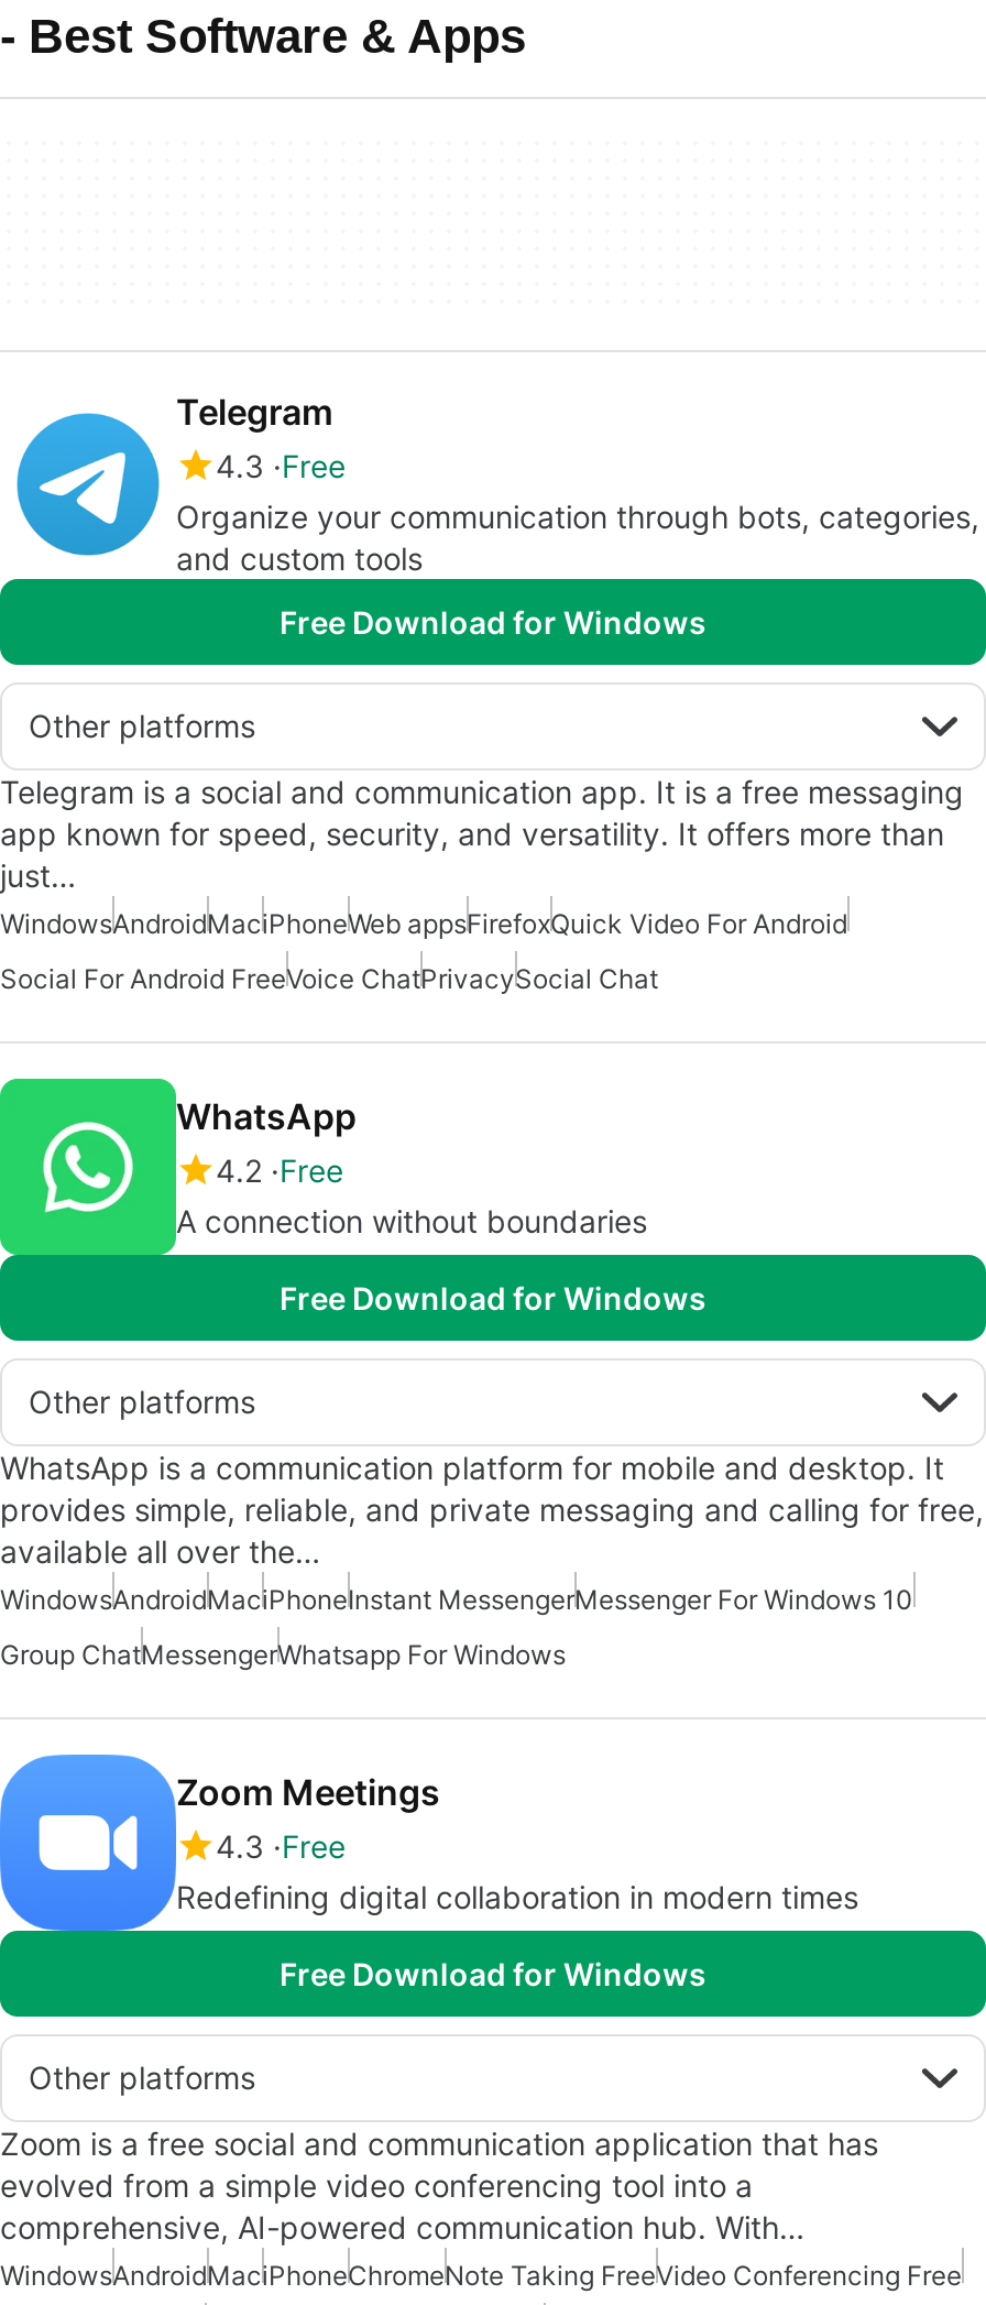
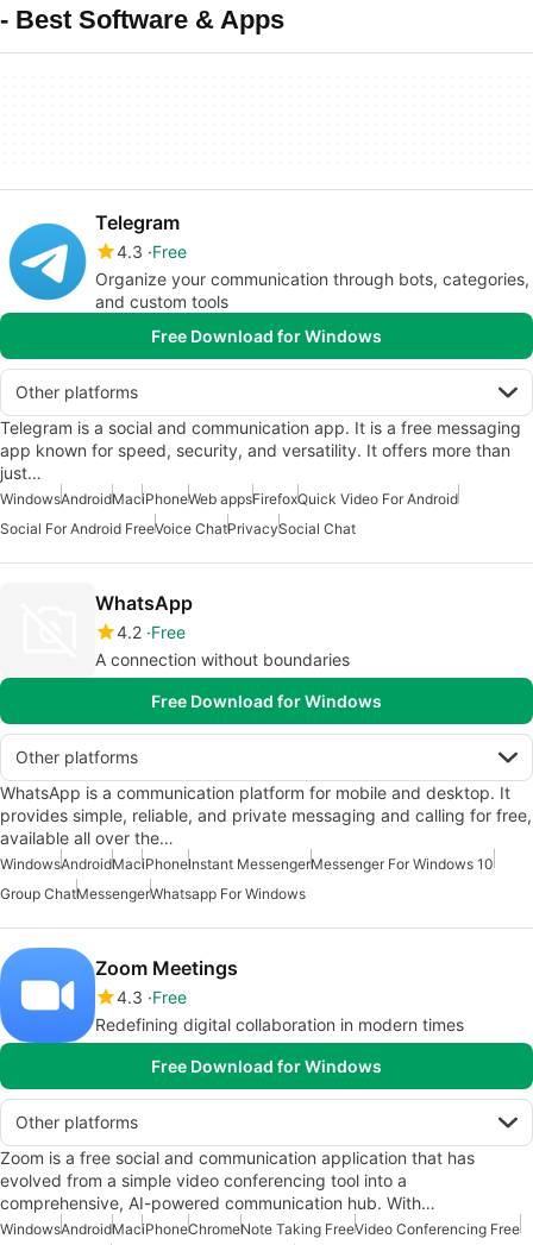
- [image]
